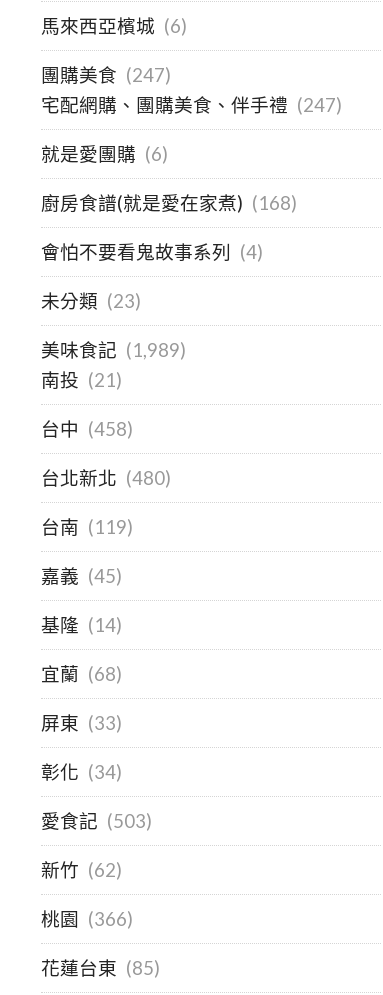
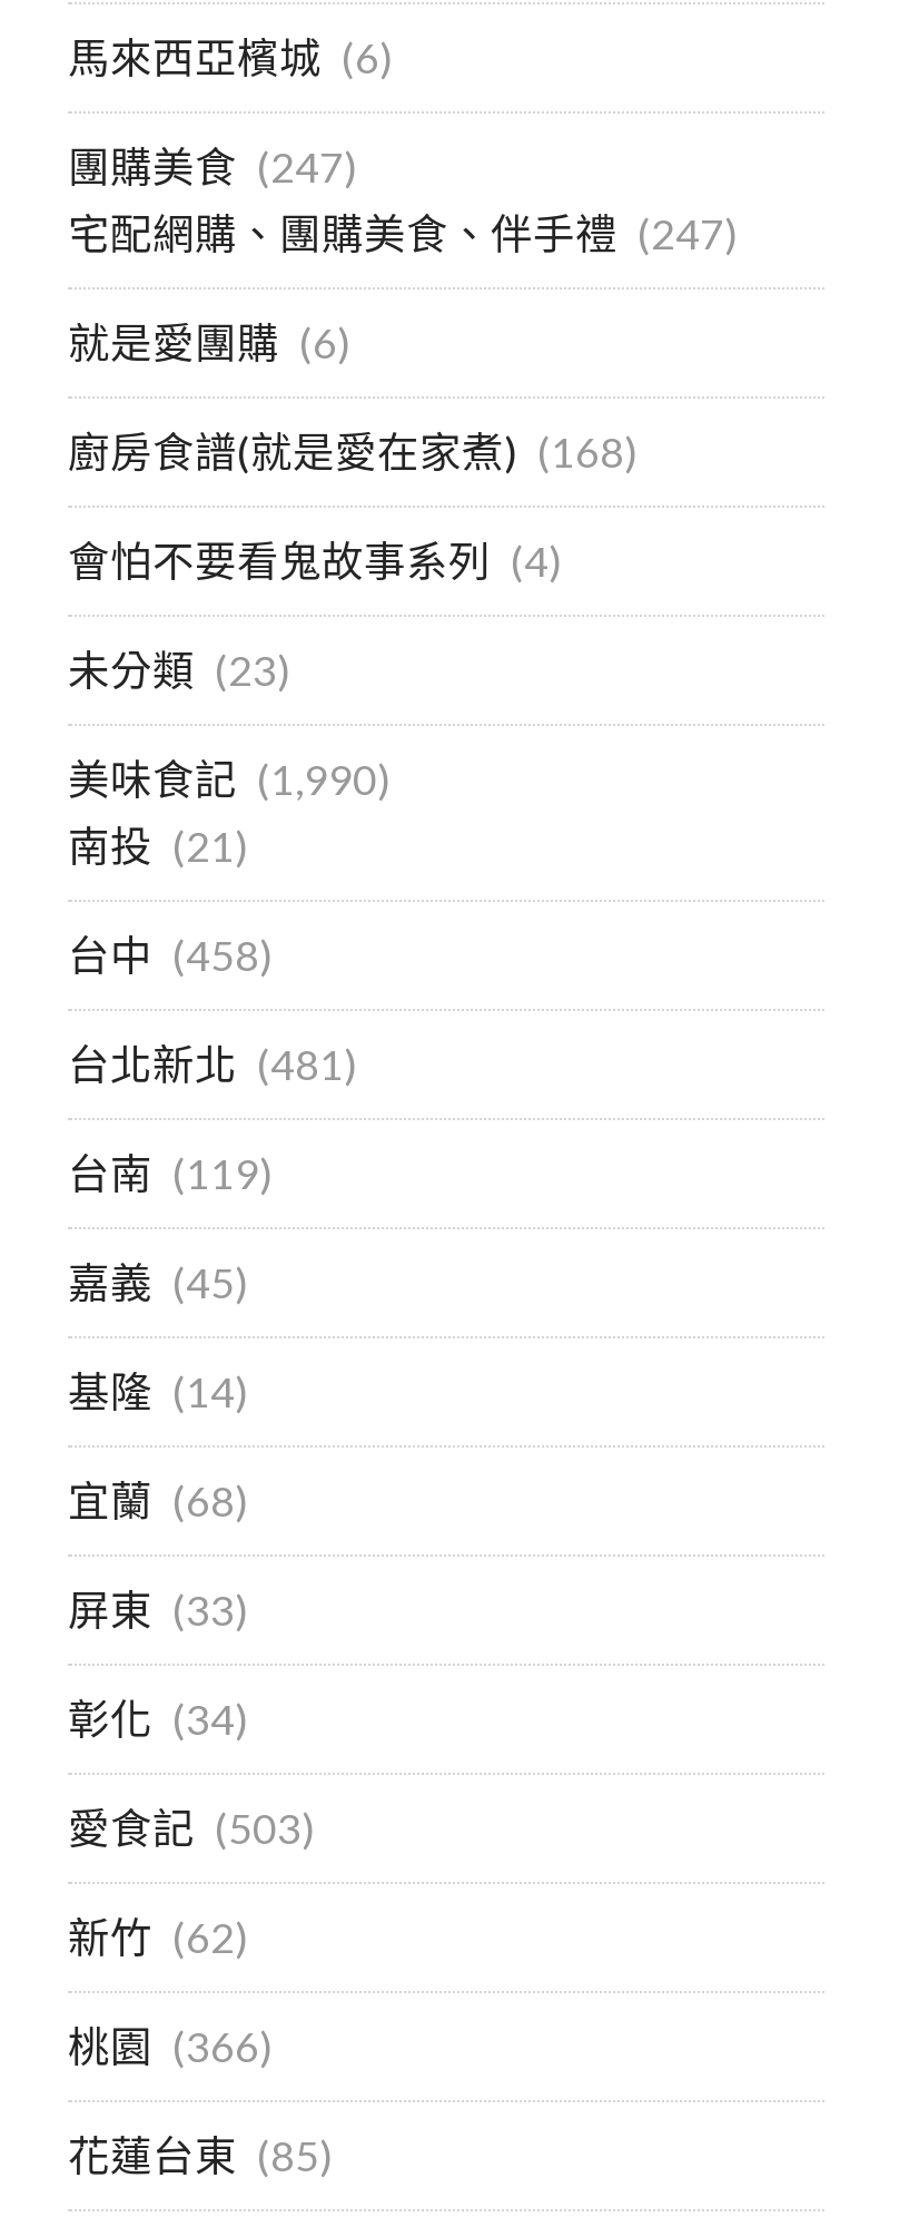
- 美味食記 (1,989)
+ 美味食記 (1,990)

- 台北新北 (480)
+ 台北新北 (481)
